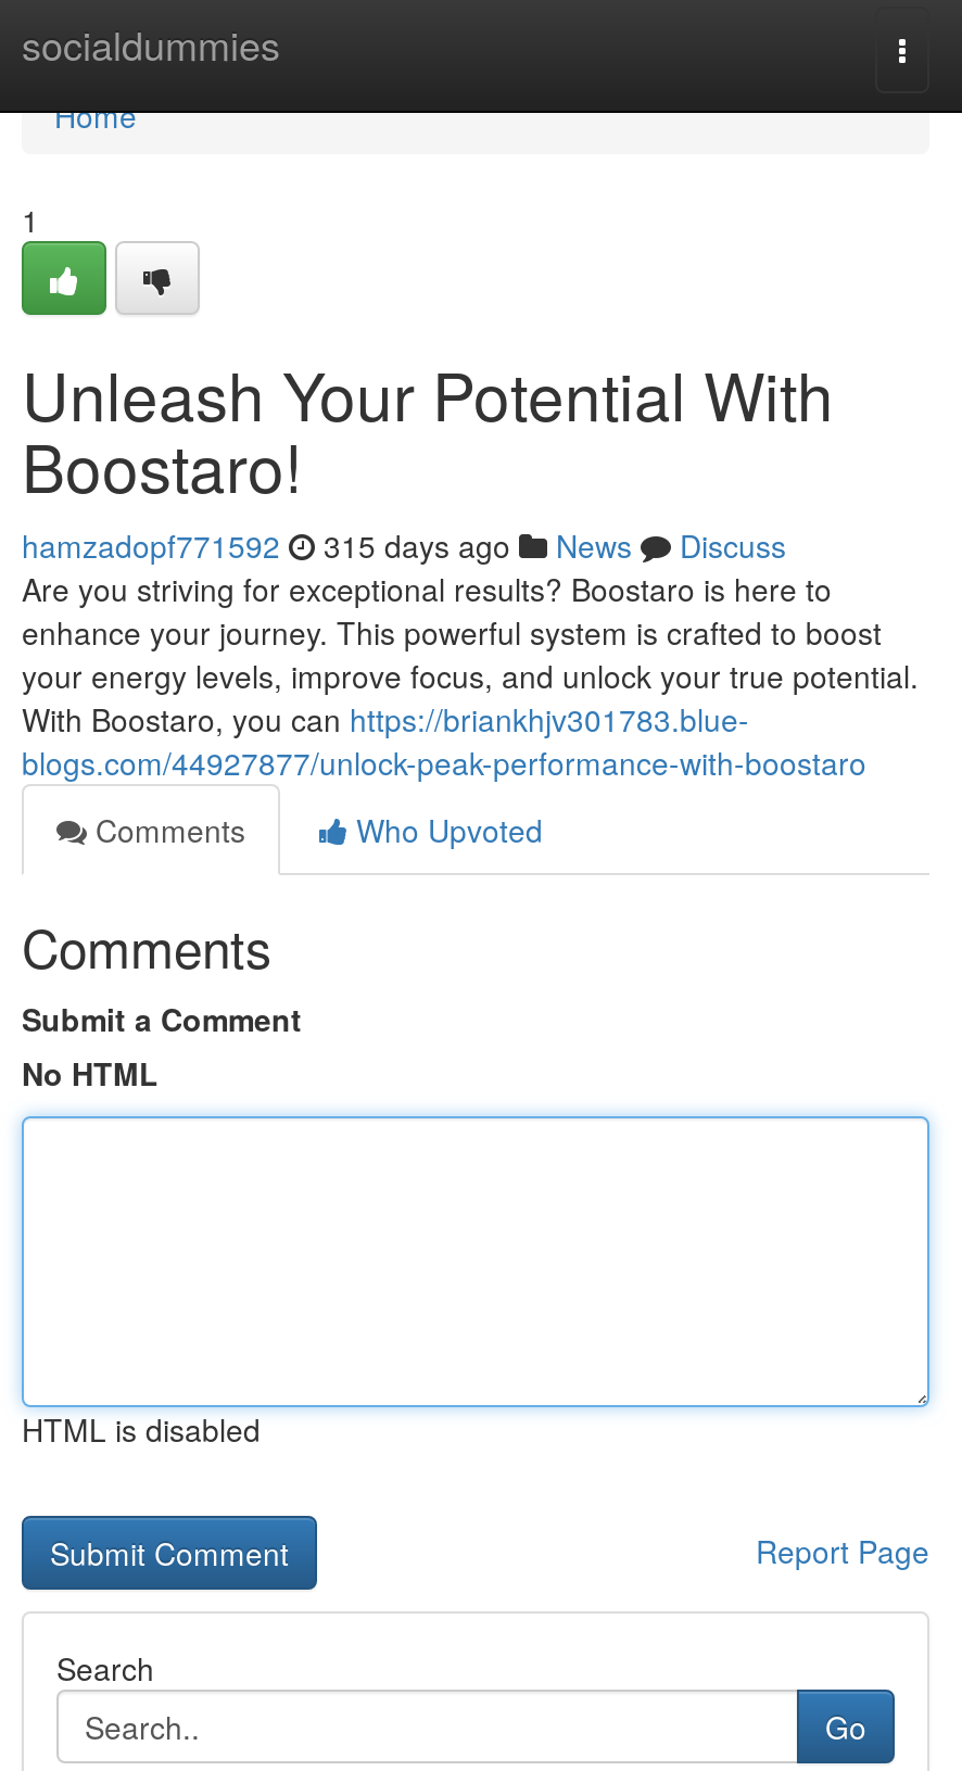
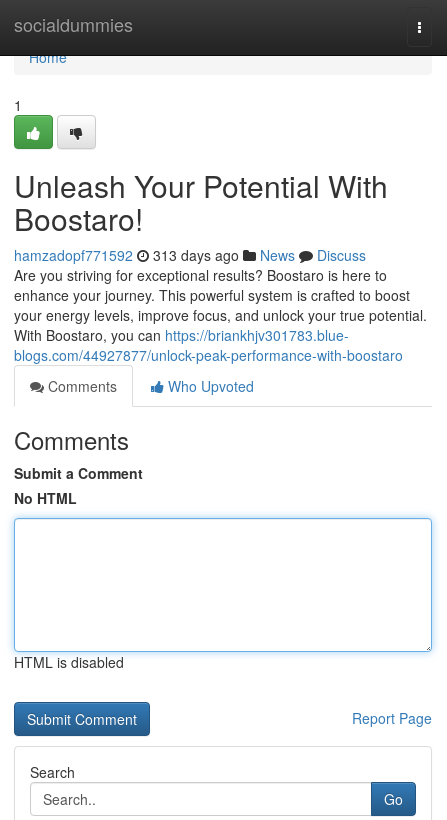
- hamzadopf771592 315 days ago News Discuss
+ hamzadopf771592 313 days ago News Discuss
